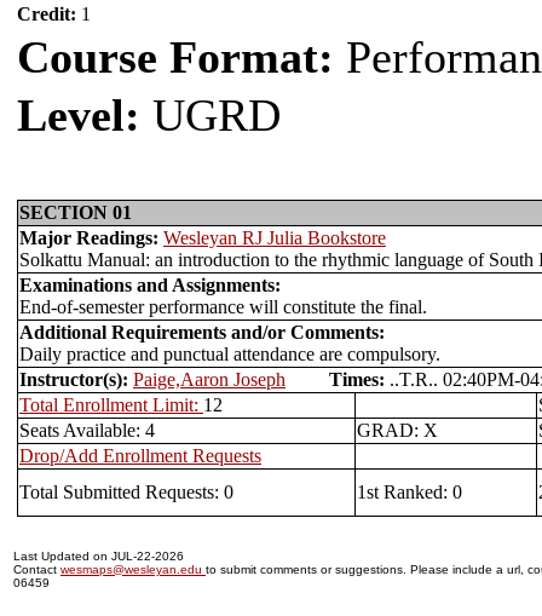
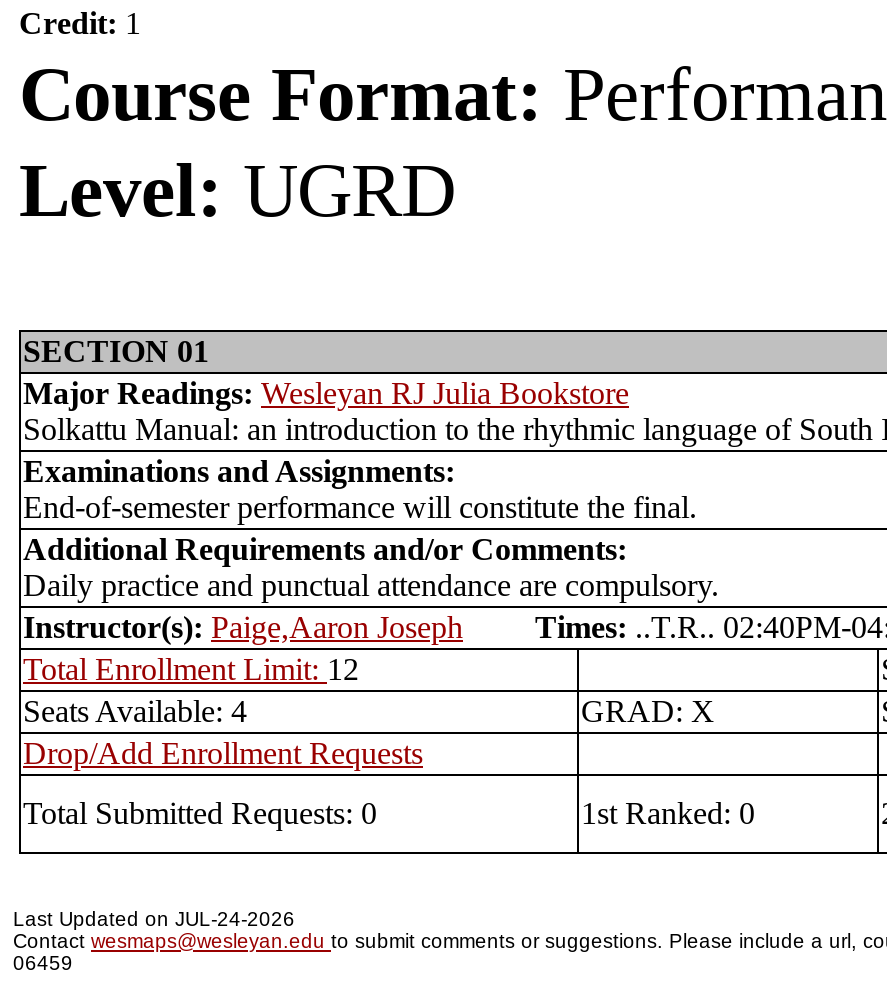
- Last Updated on JUL-22-2026
+ Last Updated on JUL-24-2026
